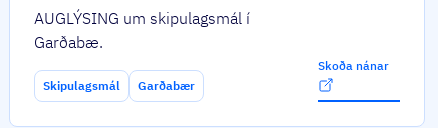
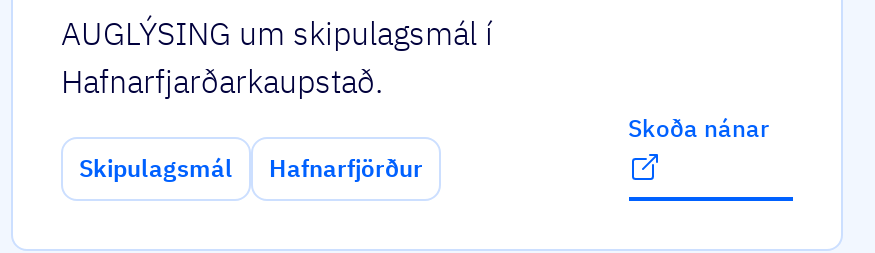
- Garðabæ.
+ Hafnarfjarðarkaupstað.

- Garðabær
+ Hafnarfjörður
